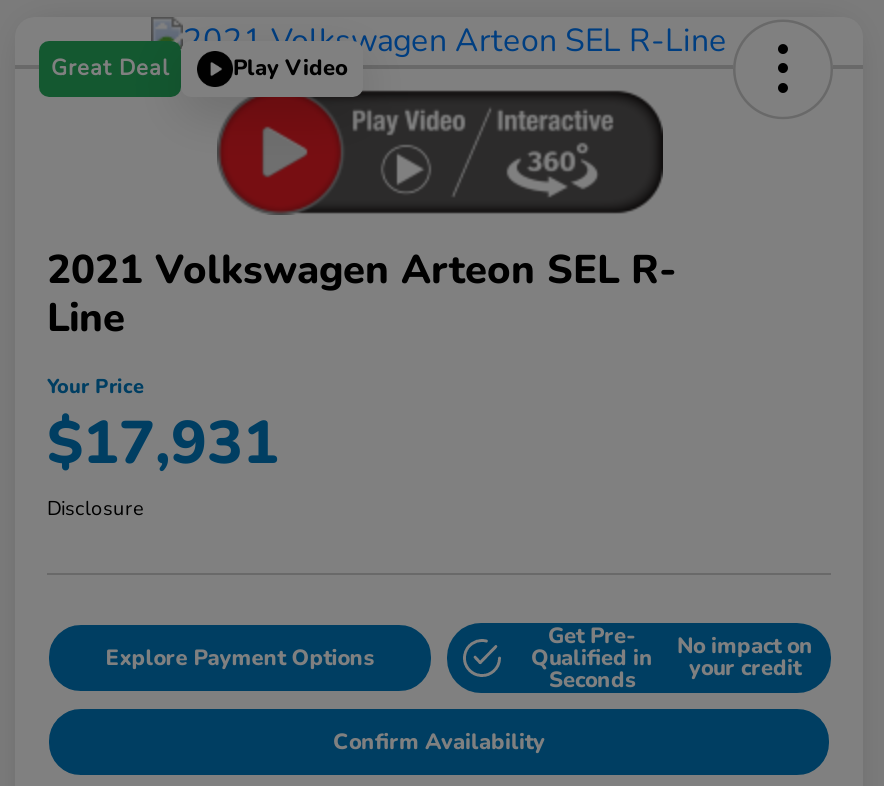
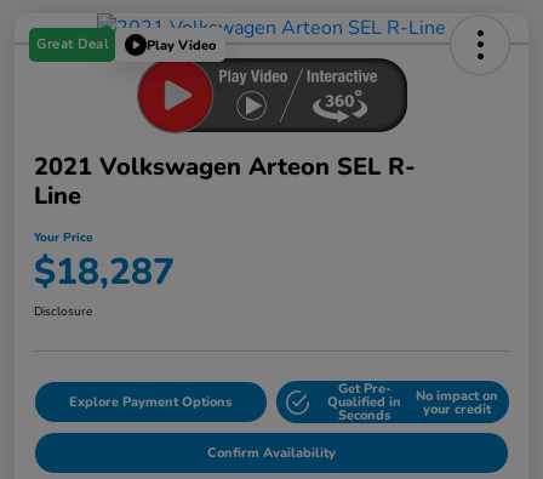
- $17,931
+ $18,287
